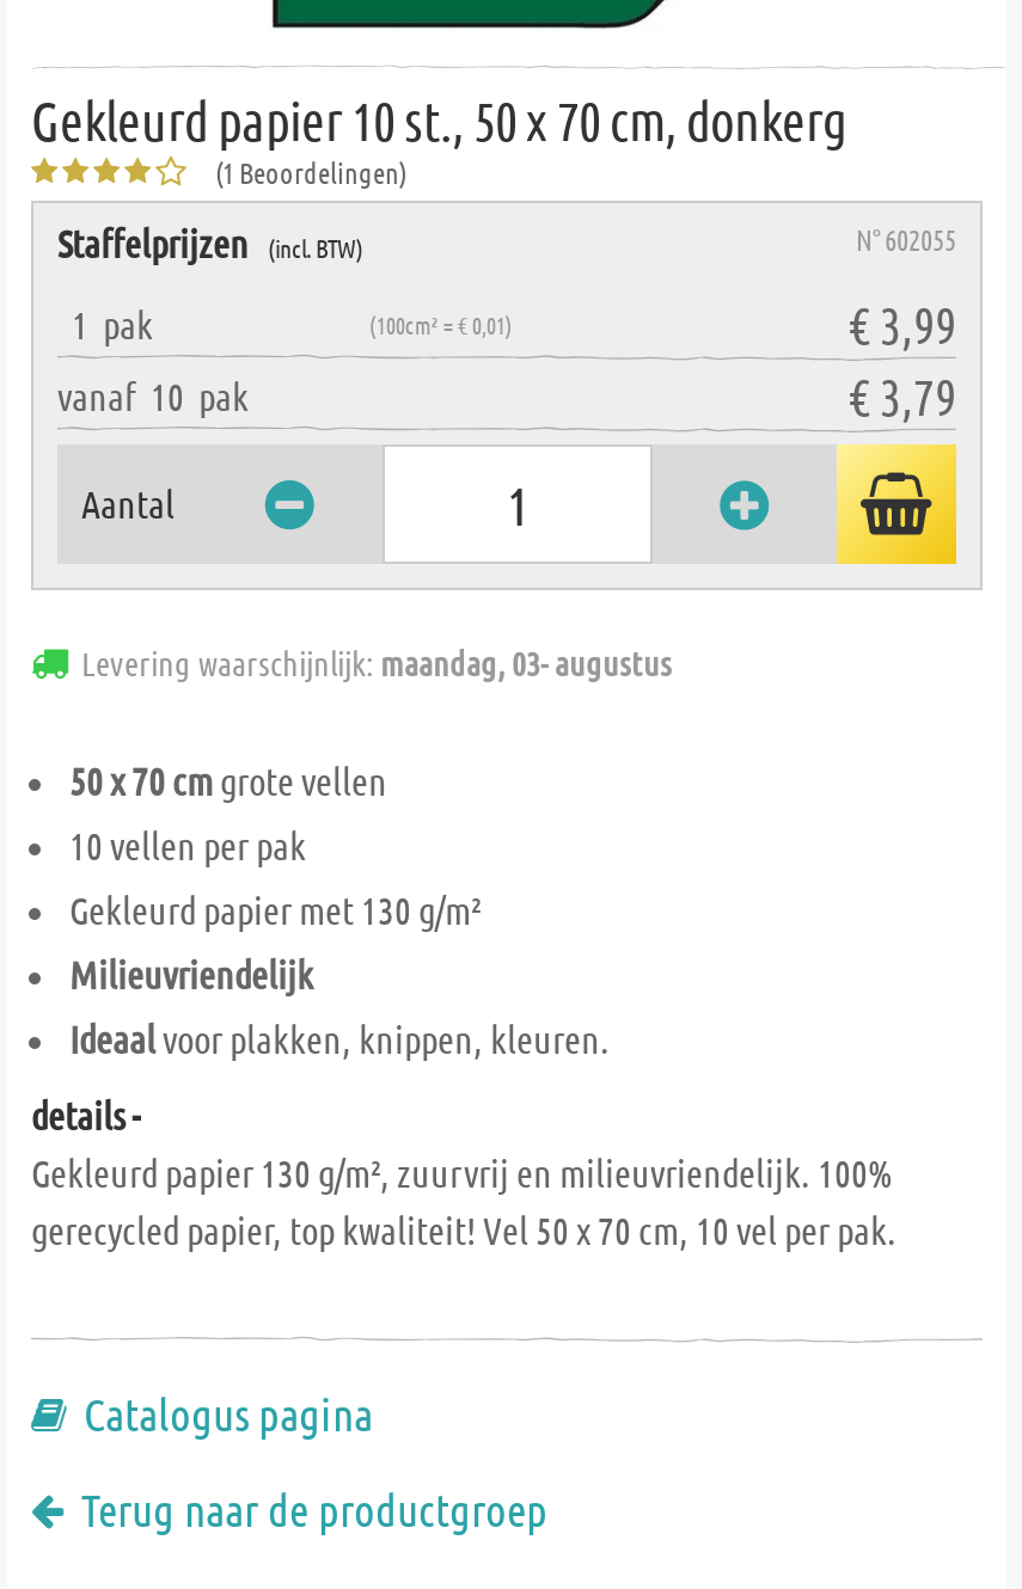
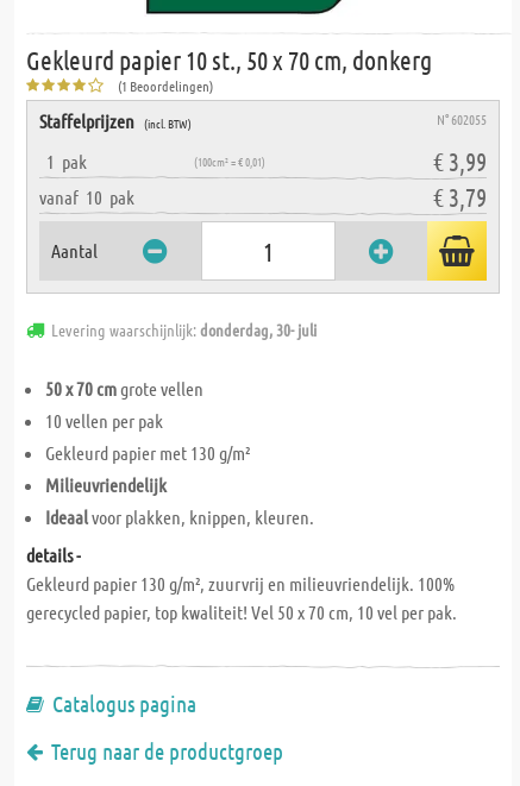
- Levering waarschijnlijk: maandag, 03- augustus
+ Levering waarschijnlijk: donderdag, 30- juli
